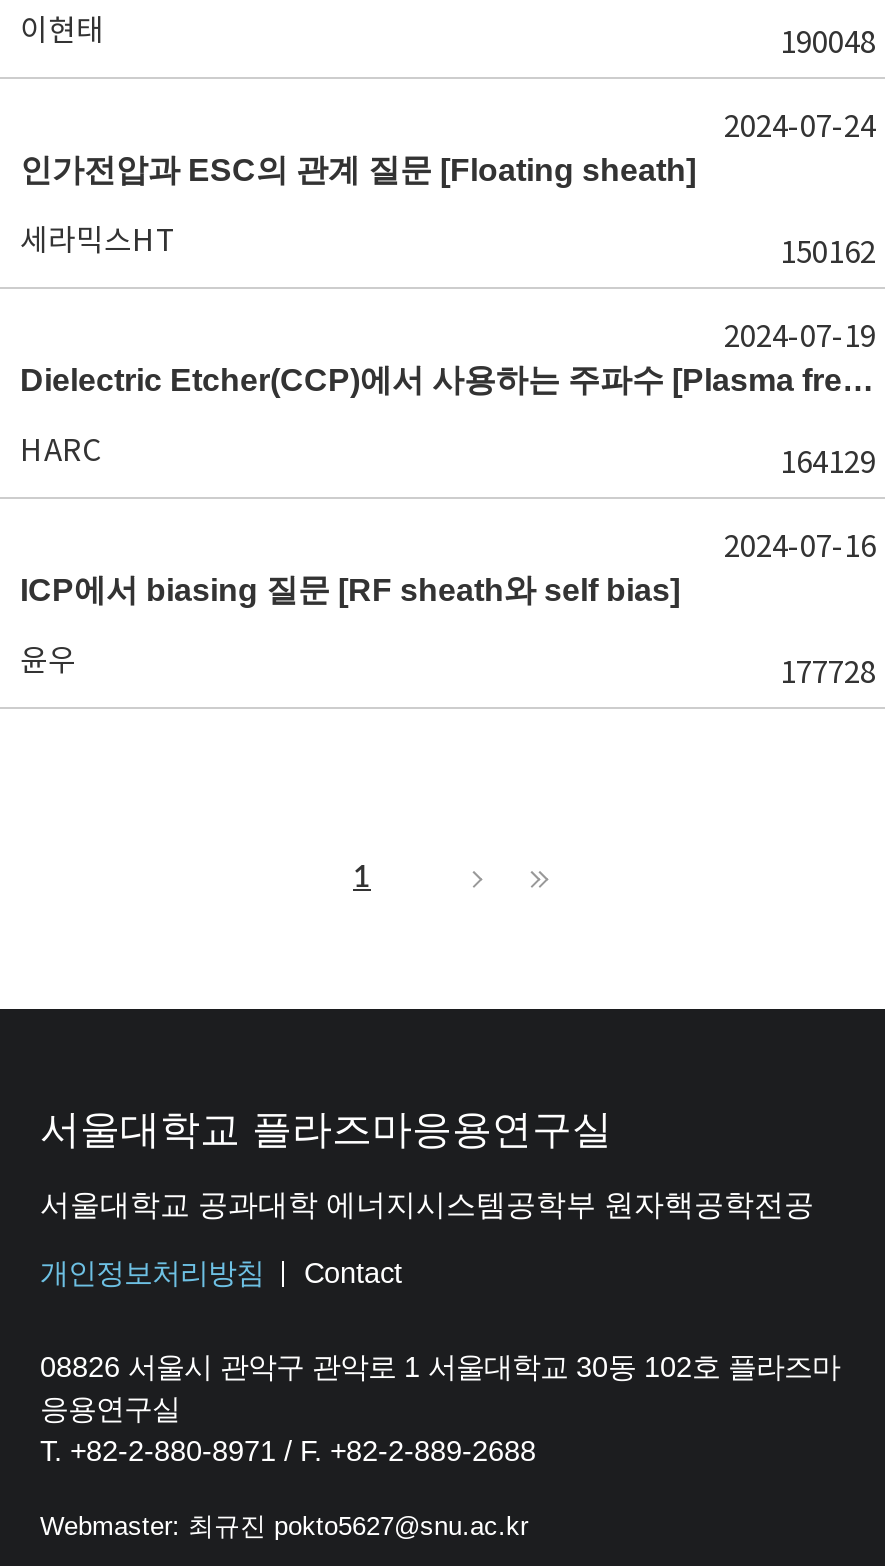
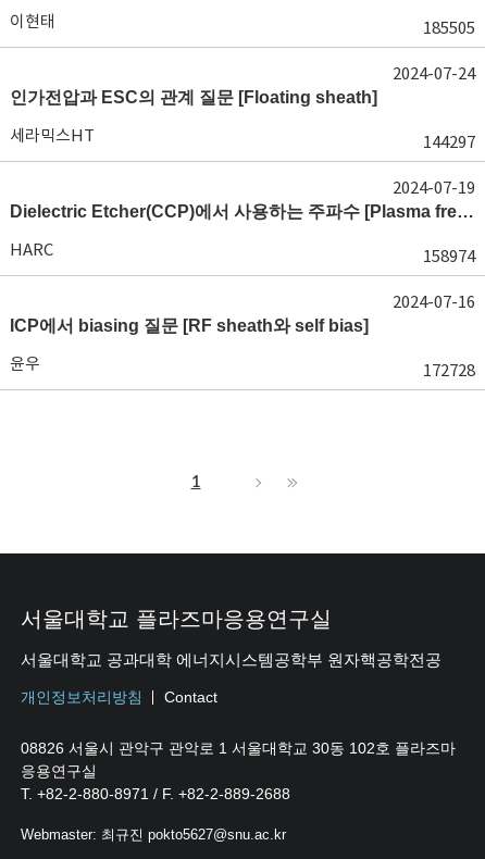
- 190048
+ 185505

- 150162
+ 144297

- 164129
+ 158974

- 177728
+ 172728
